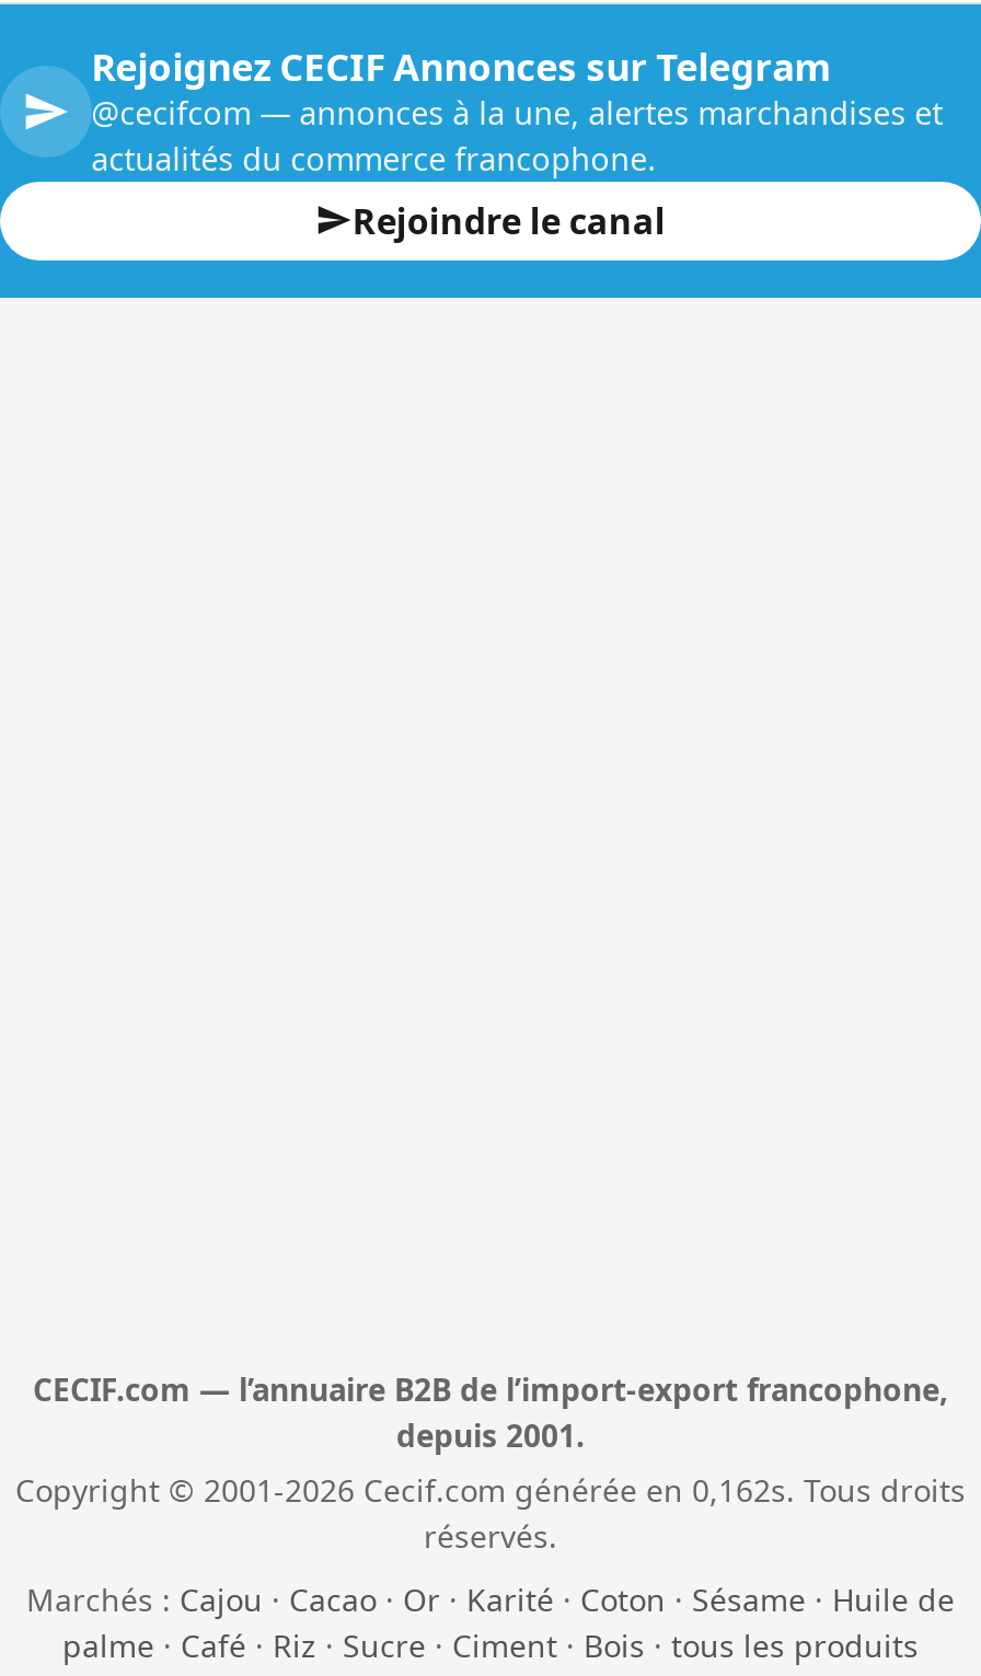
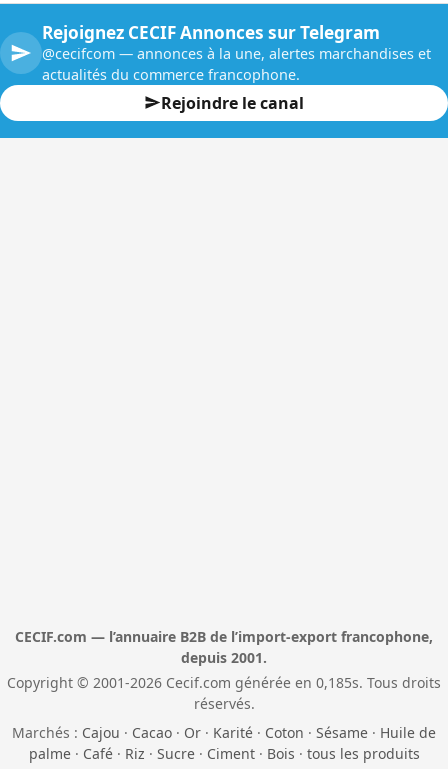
- Copyright © 2001-2026 Cecif.com générée en 0,162s. Tous droits
+ Copyright © 2001-2026 Cecif.com générée en 0,185s. Tous droits
